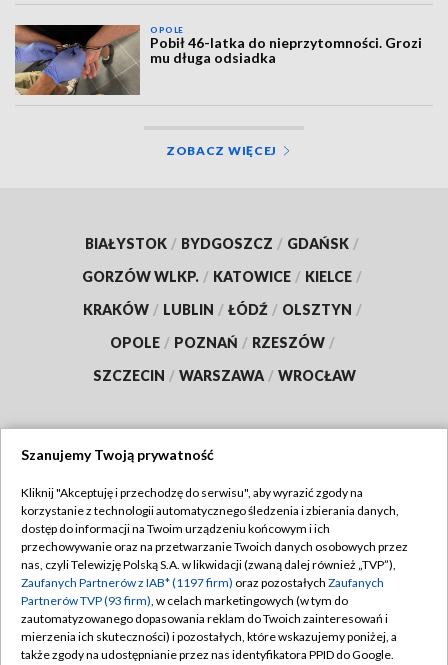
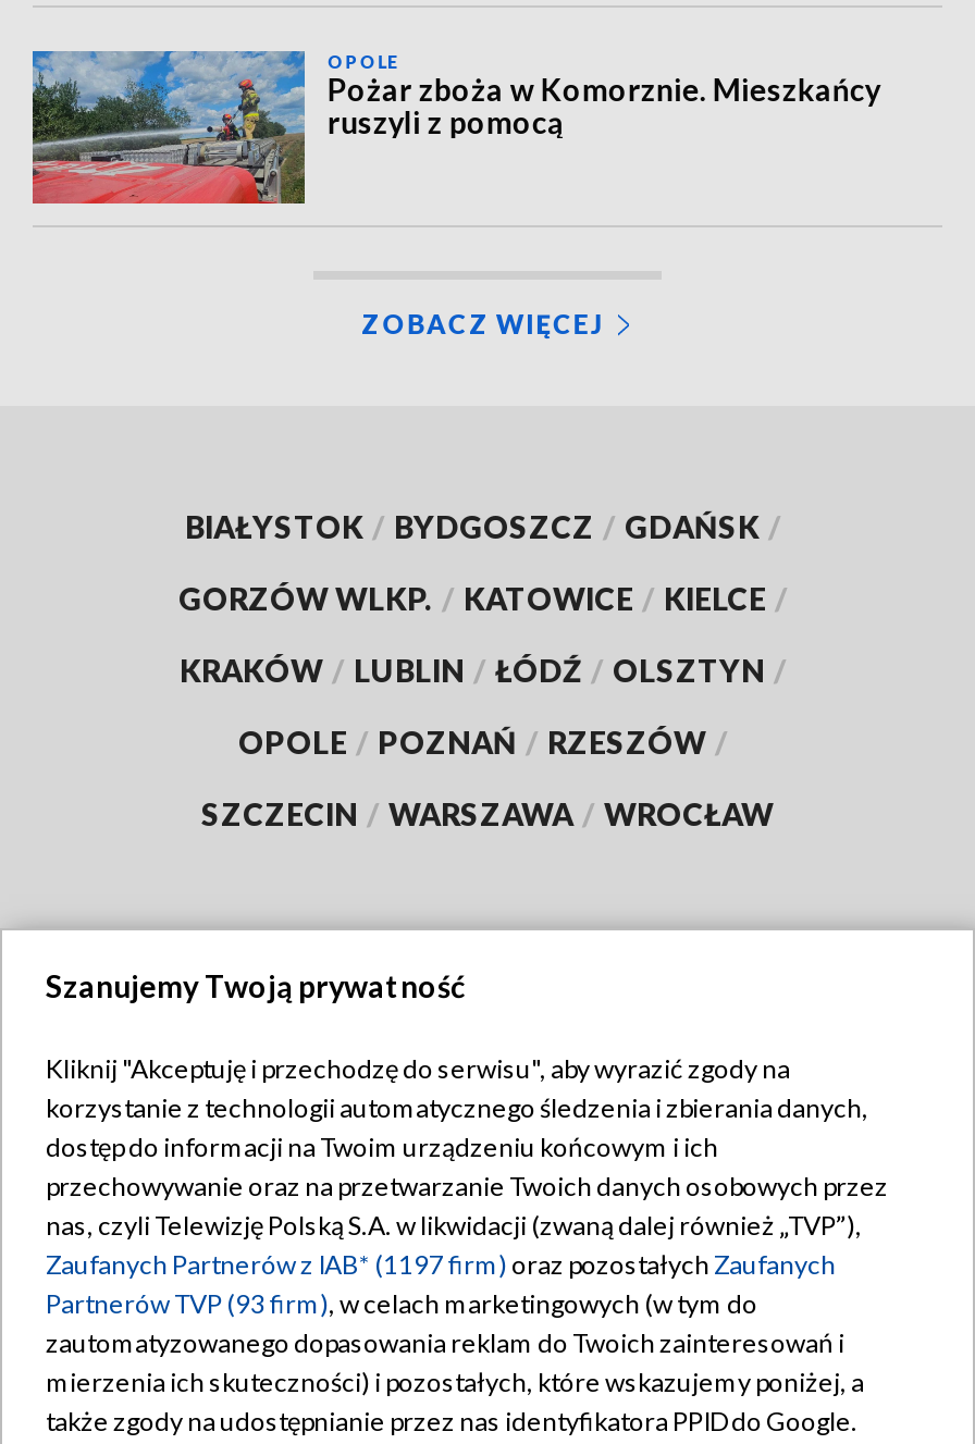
- [image]
- Pobił 46-latka do nieprzytomności. Grozi
- mu długa odsiadka
+ [image]
+ Pożar zboża w Komorznie. Mieszkańcy
+ ruszyli z pomocą
